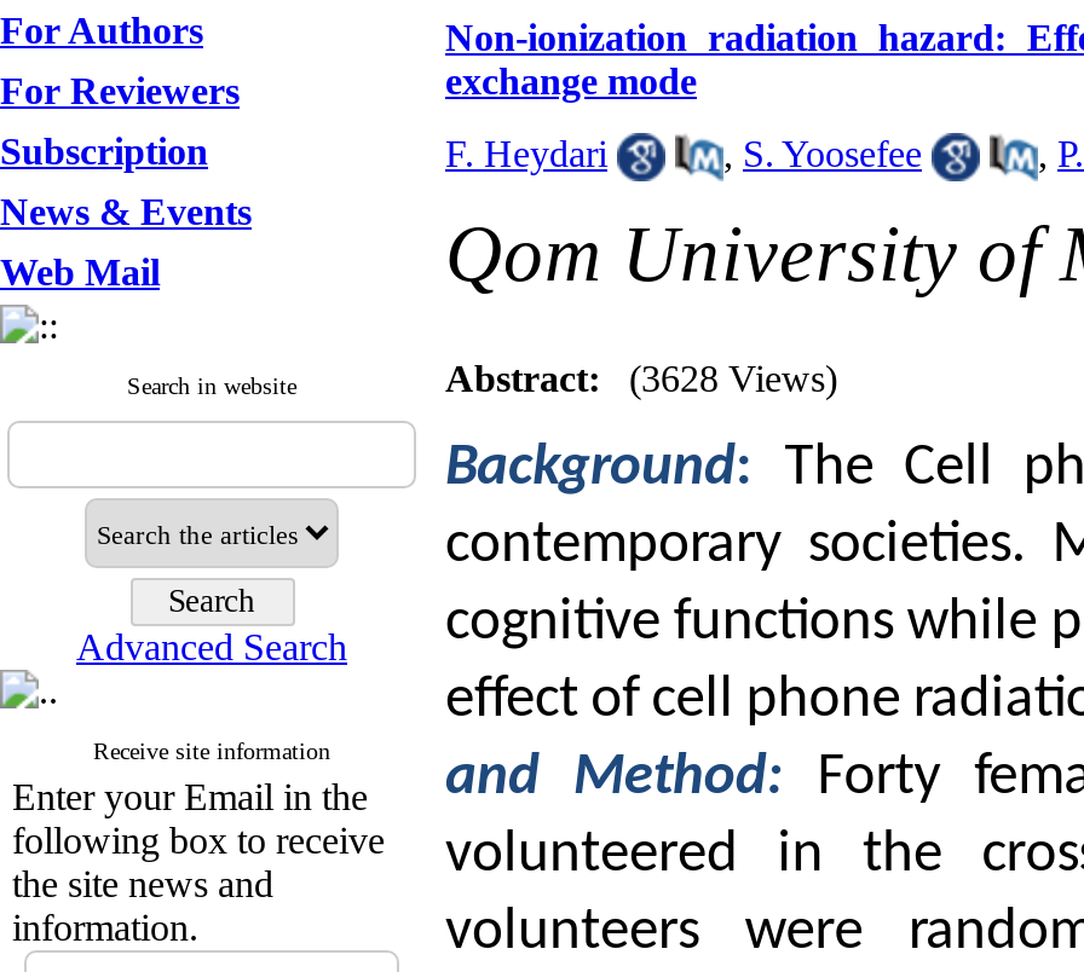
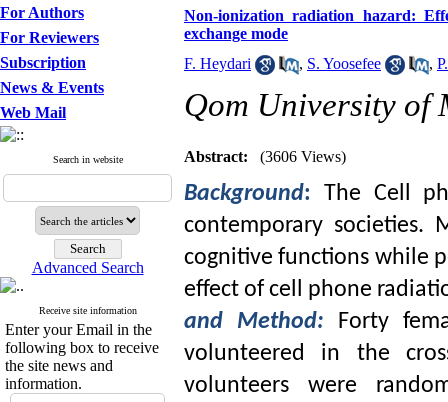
- Abstract: (3628 Views)
+ Abstract: (3606 Views)
